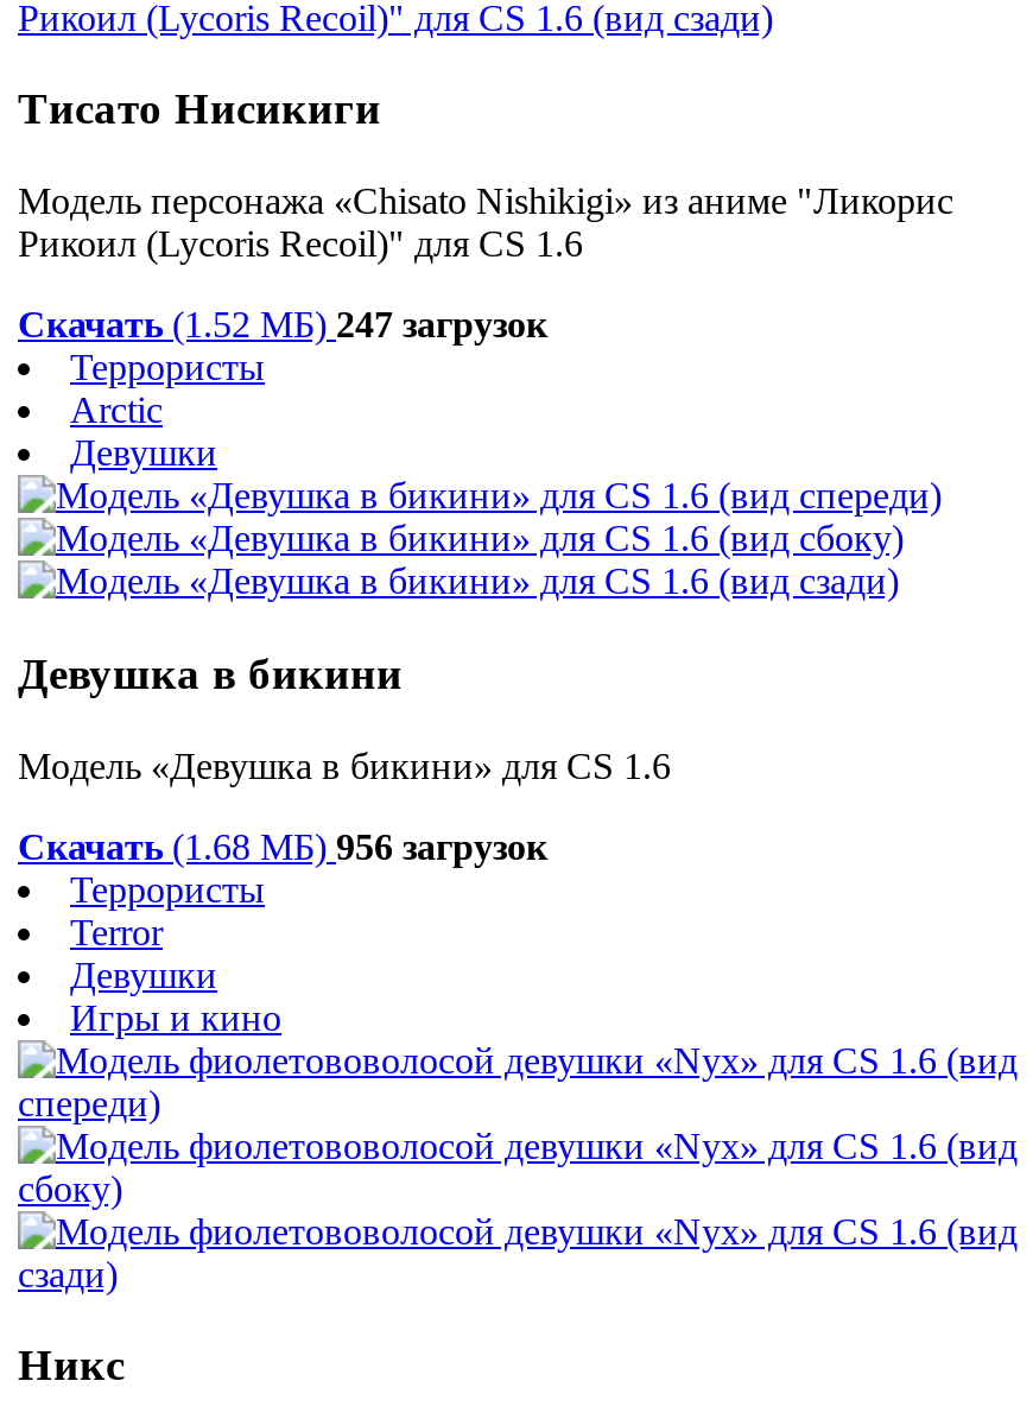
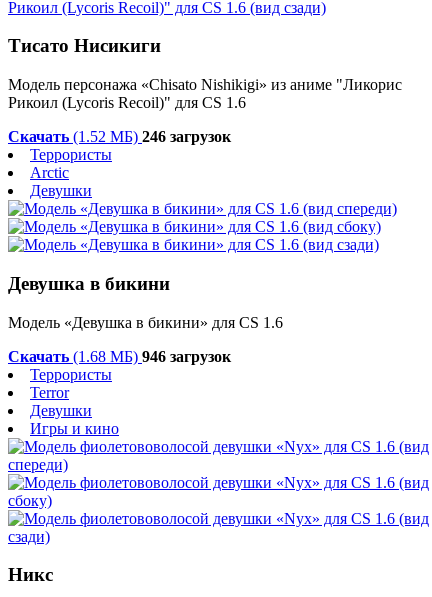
- Скачать (1.52 МБ) 247 загрузок
+ Скачать (1.52 МБ) 246 загрузок

- Скачать (1.68 МБ) 956 загрузок
+ Скачать (1.68 МБ) 946 загрузок
